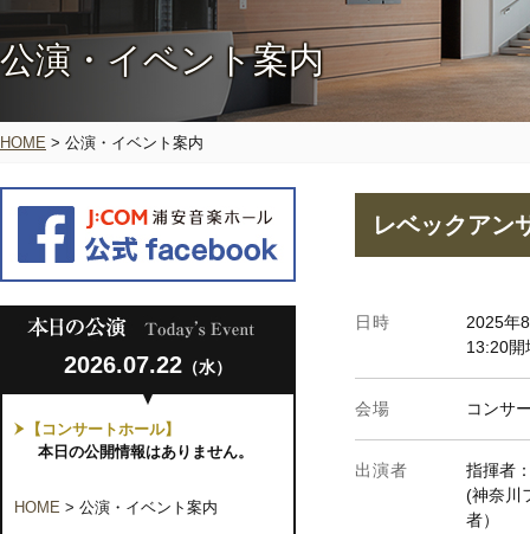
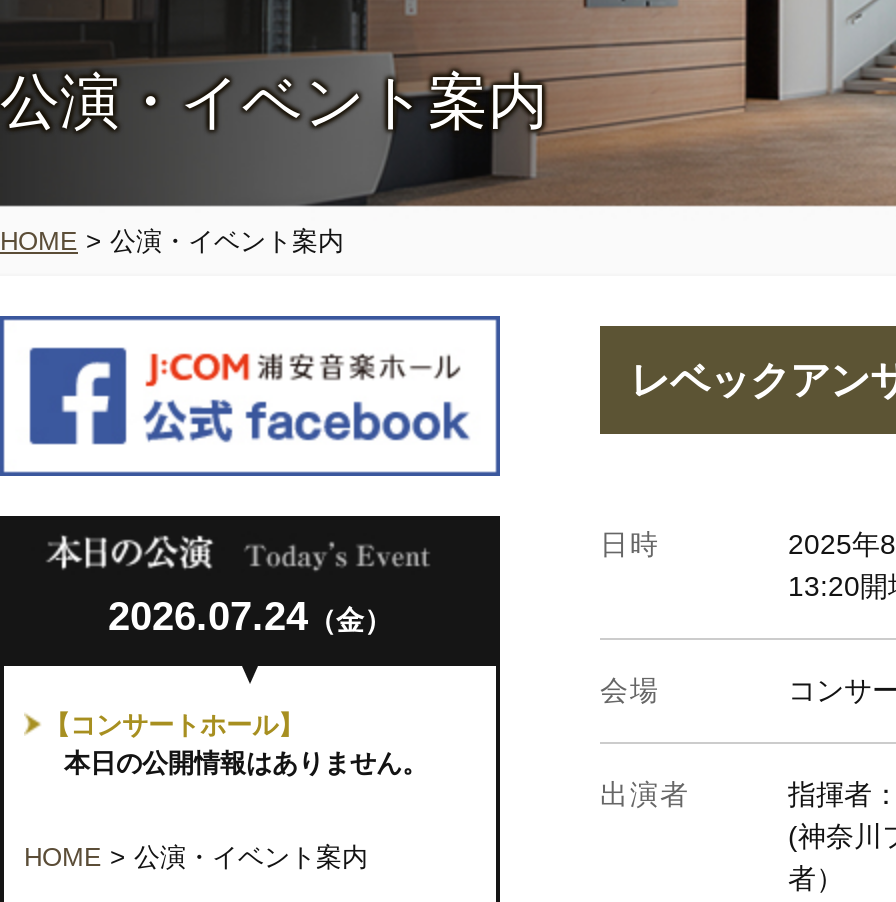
- 2026.07.22（水）
+ 2026.07.24（金）
